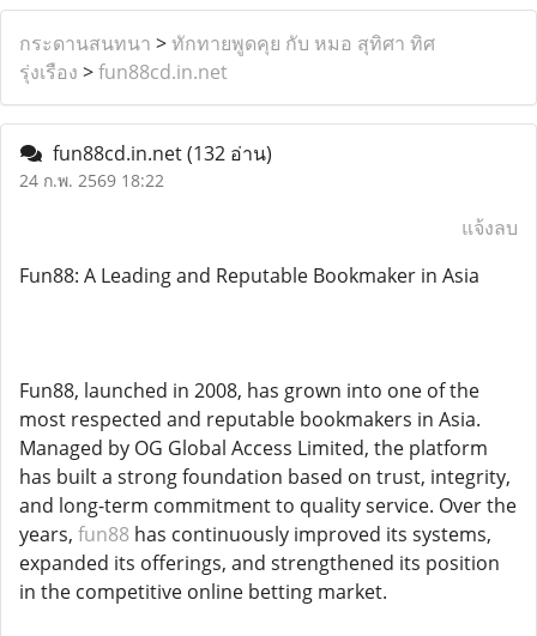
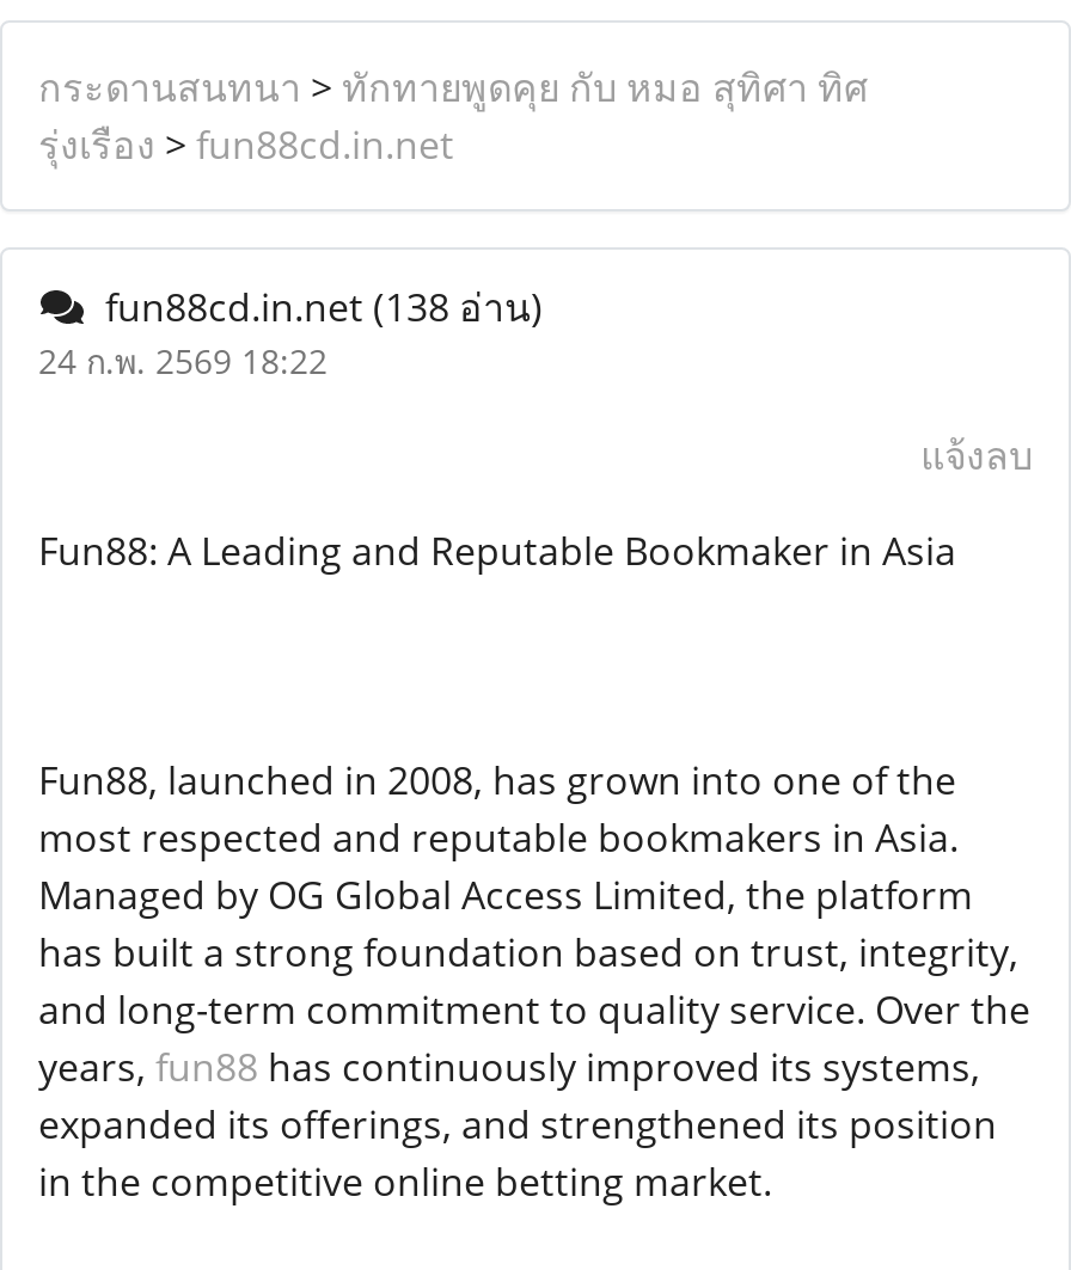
- fun88cd.in.net (132 อ่าน)
+ fun88cd.in.net (138 อ่าน)
